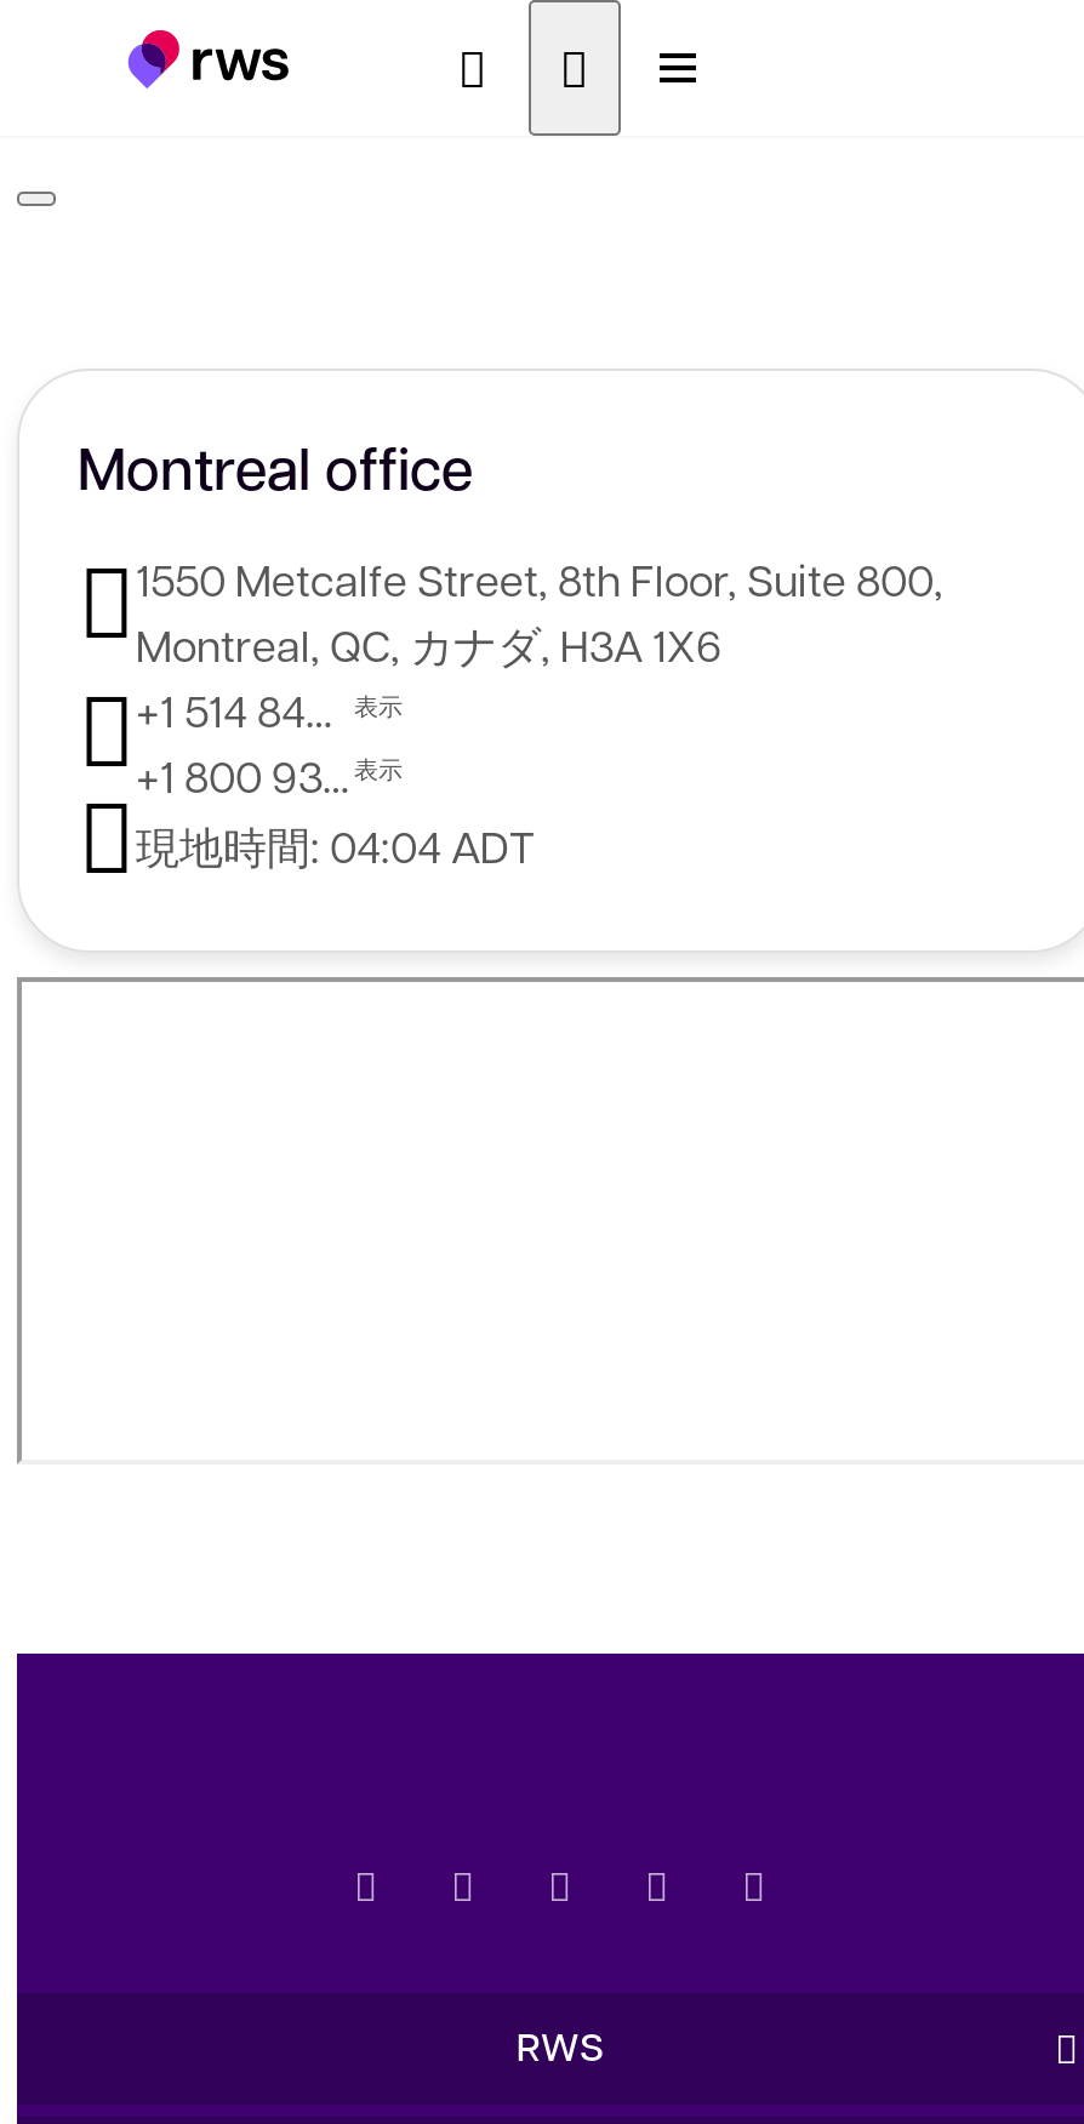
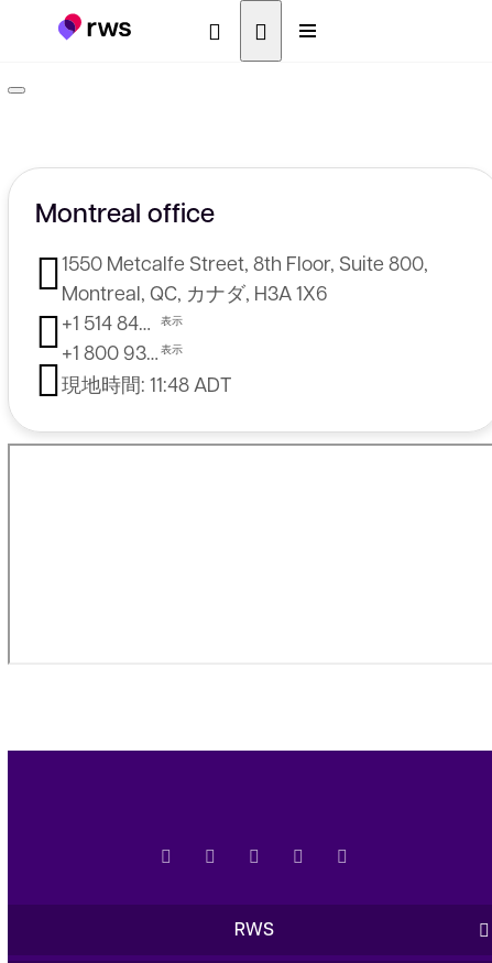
- 現地時間: 04:04 ADT
+ 現地時間: 11:48 ADT
